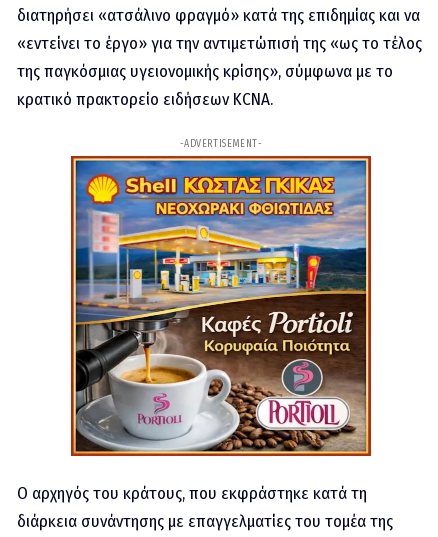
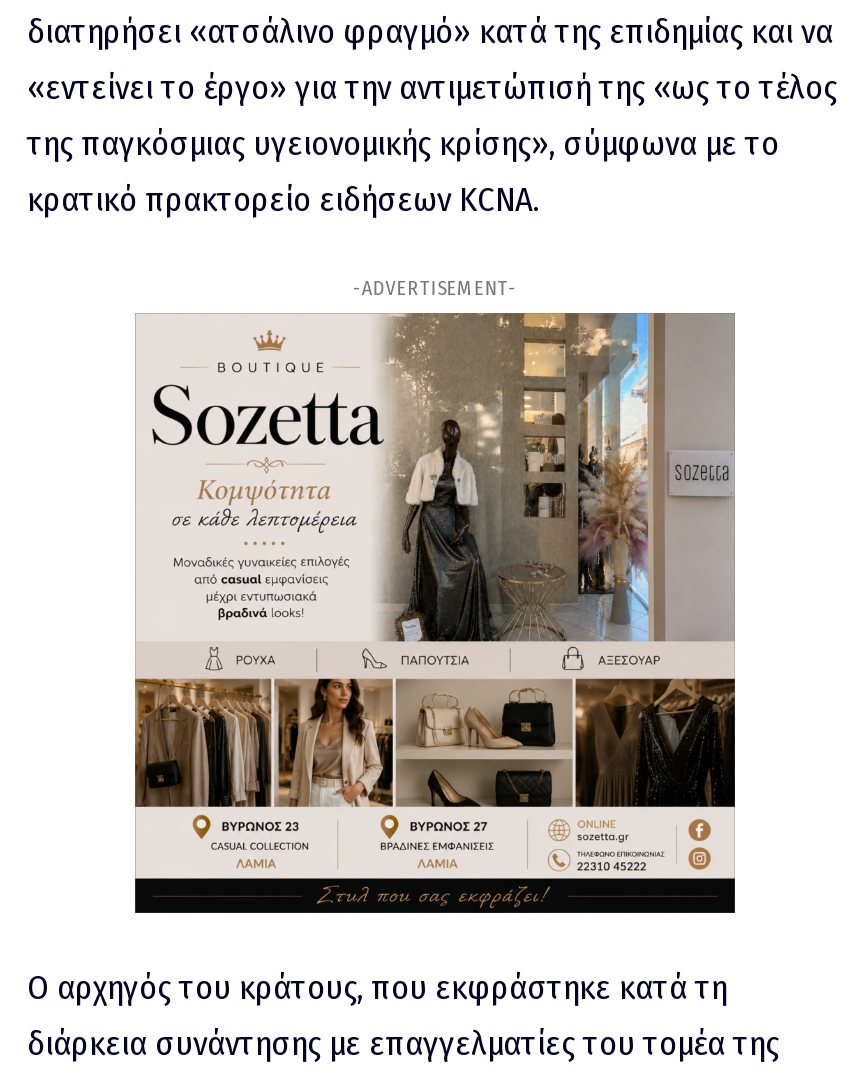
- [image]
+ [image]
